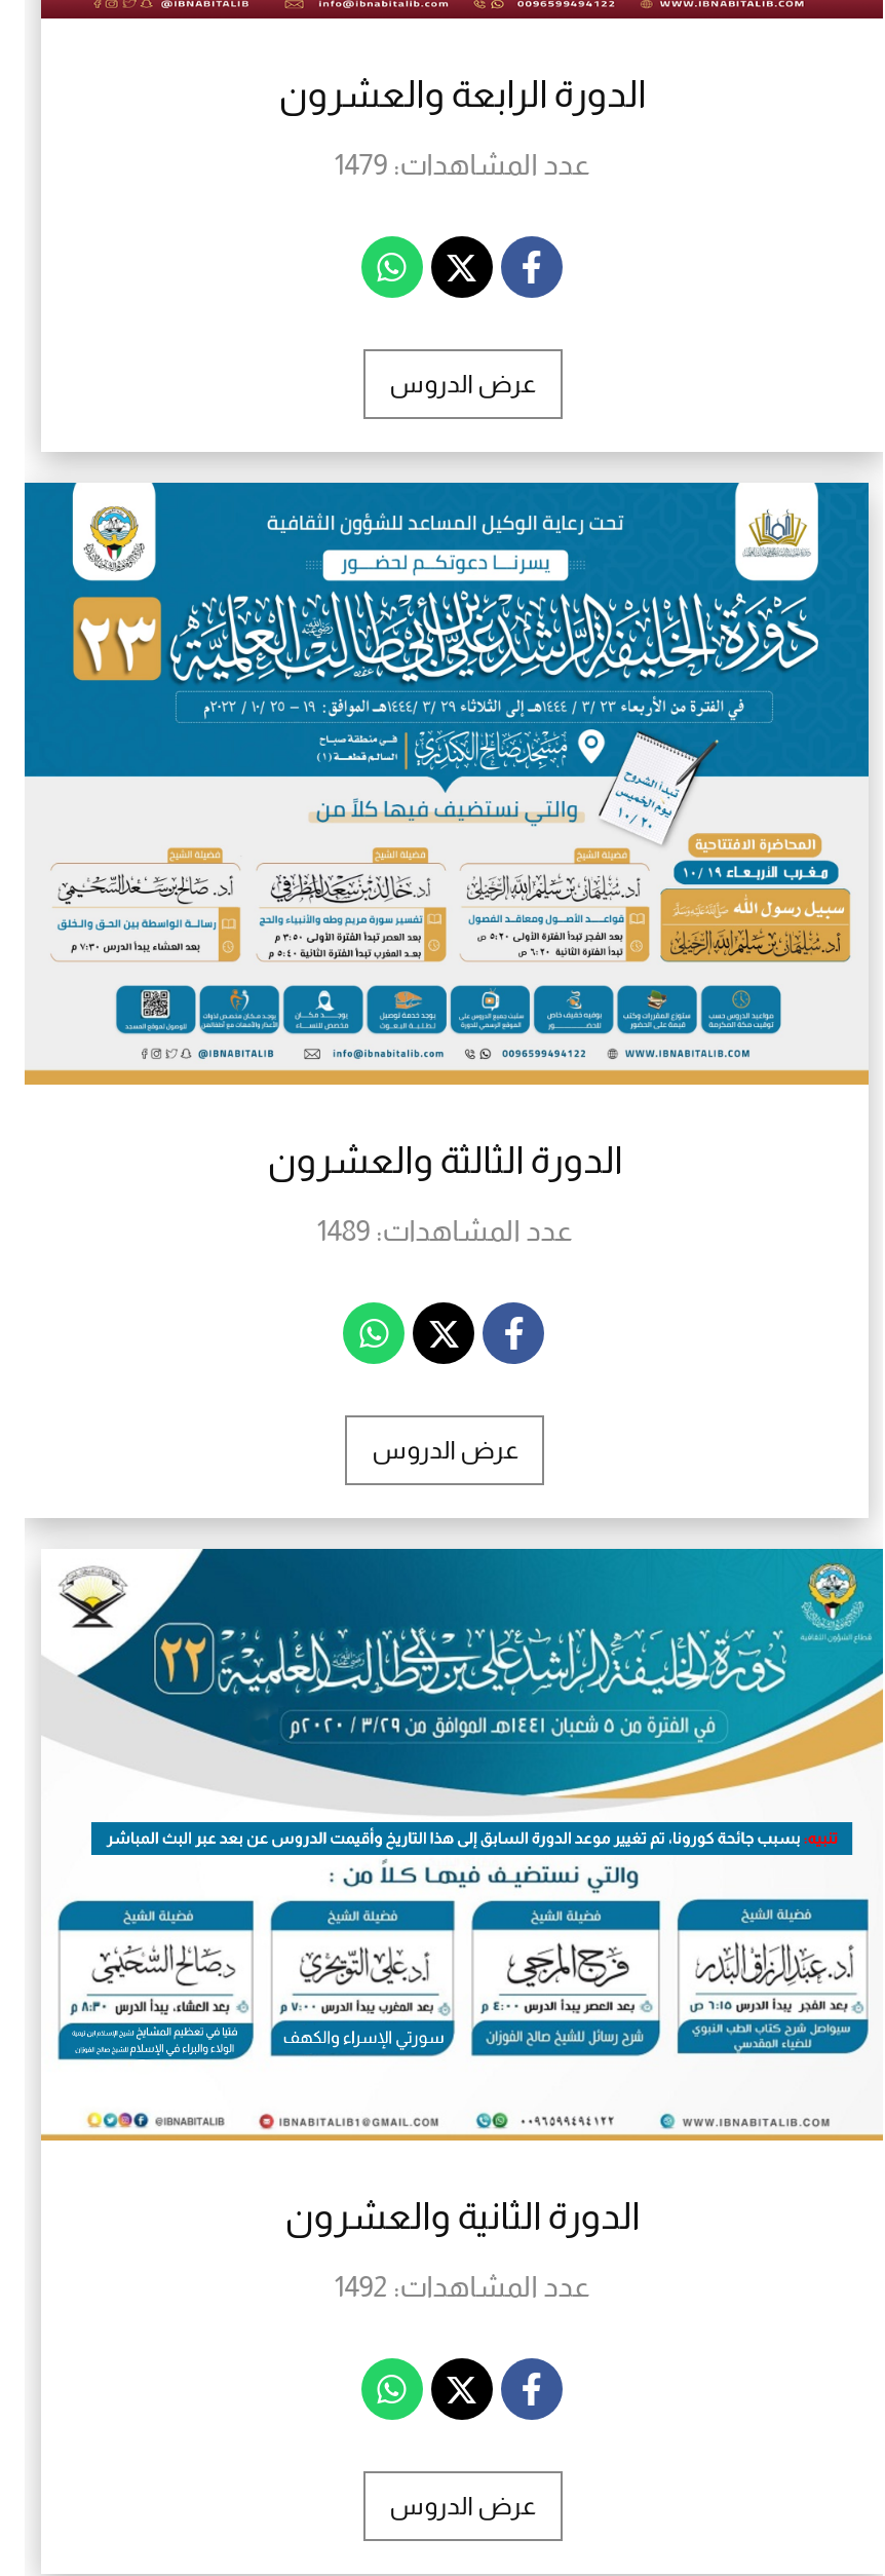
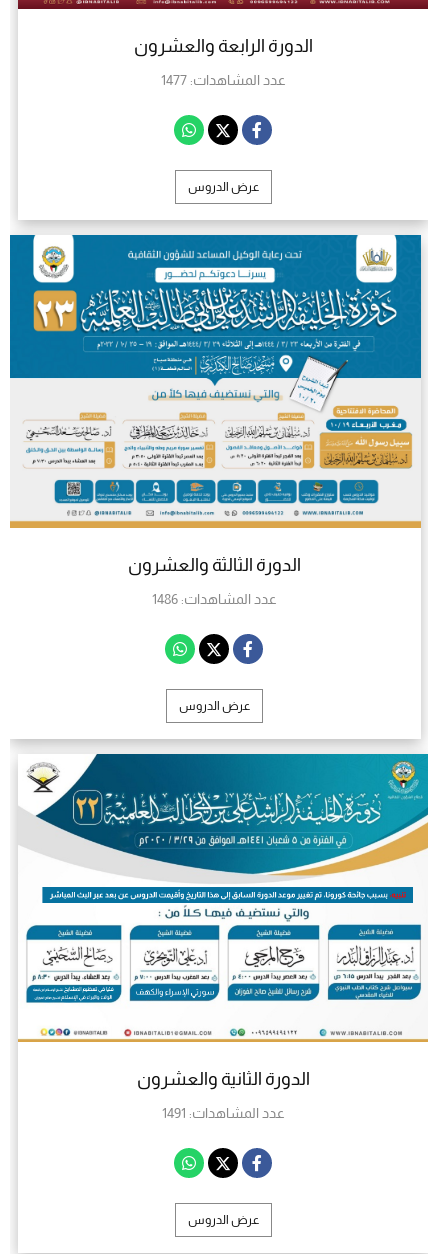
- عدد المشاهدات: 1479
+ عدد المشاهدات: 1477

- عدد المشاهدات: 1489
+ عدد المشاهدات: 1486

- عدد المشاهدات: 1492
+ عدد المشاهدات: 1491
